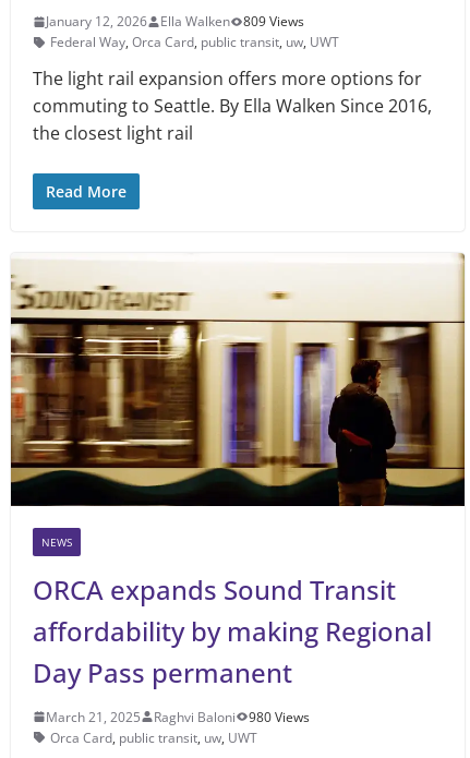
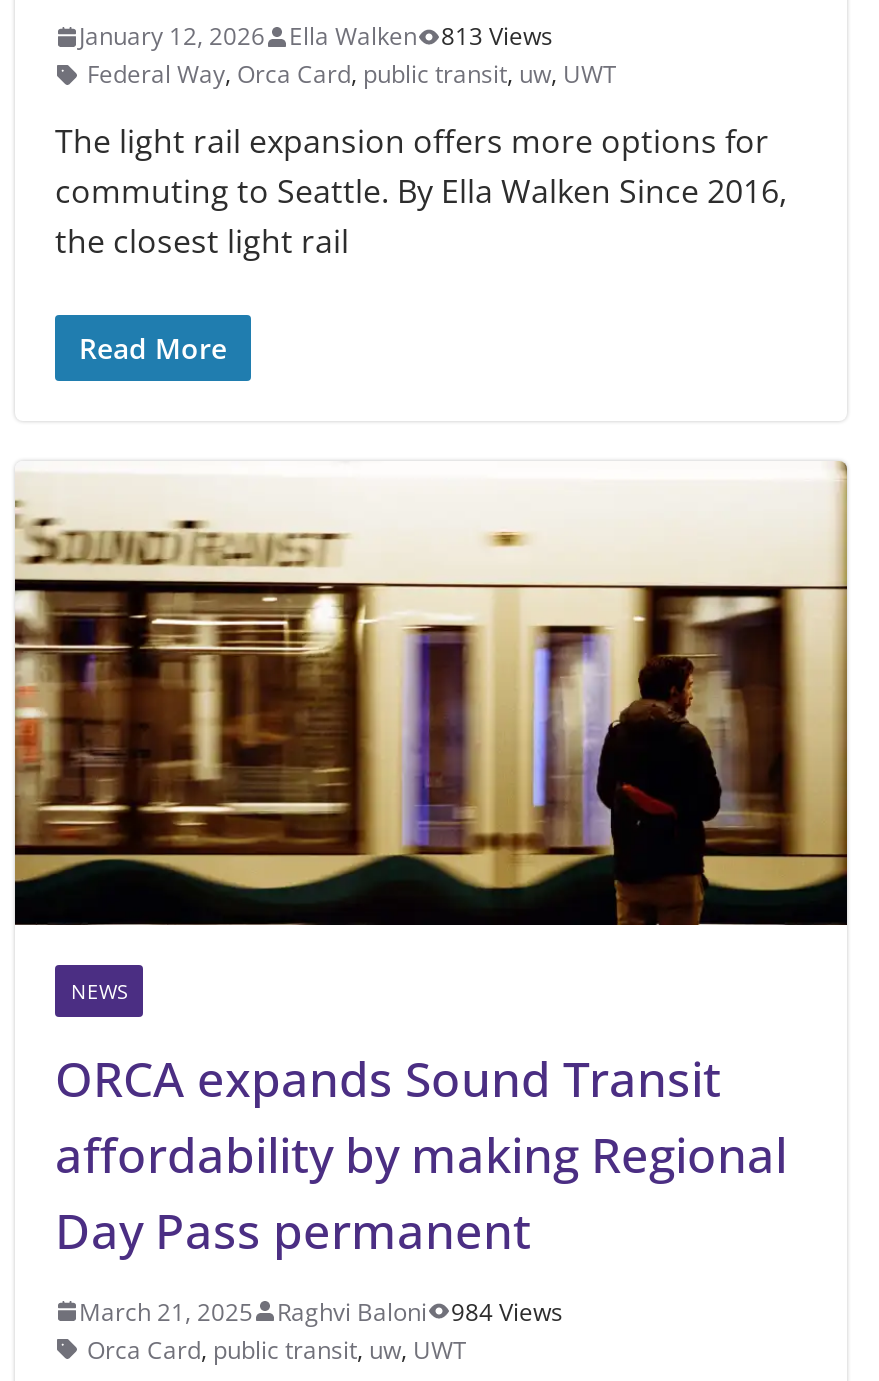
- January 12, 2026 Ella Walken 809 Views
+ January 12, 2026 Ella Walken 813 Views

- March 21, 2025 Raghvi Baloni 980 Views
+ March 21, 2025 Raghvi Baloni 984 Views
